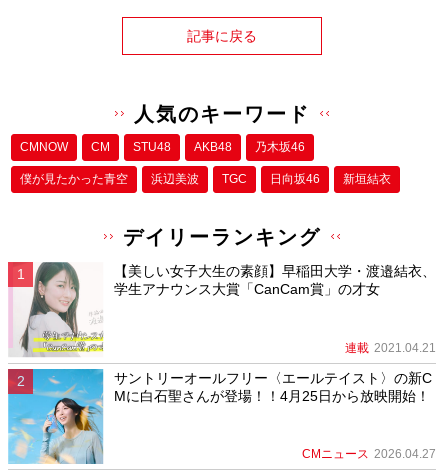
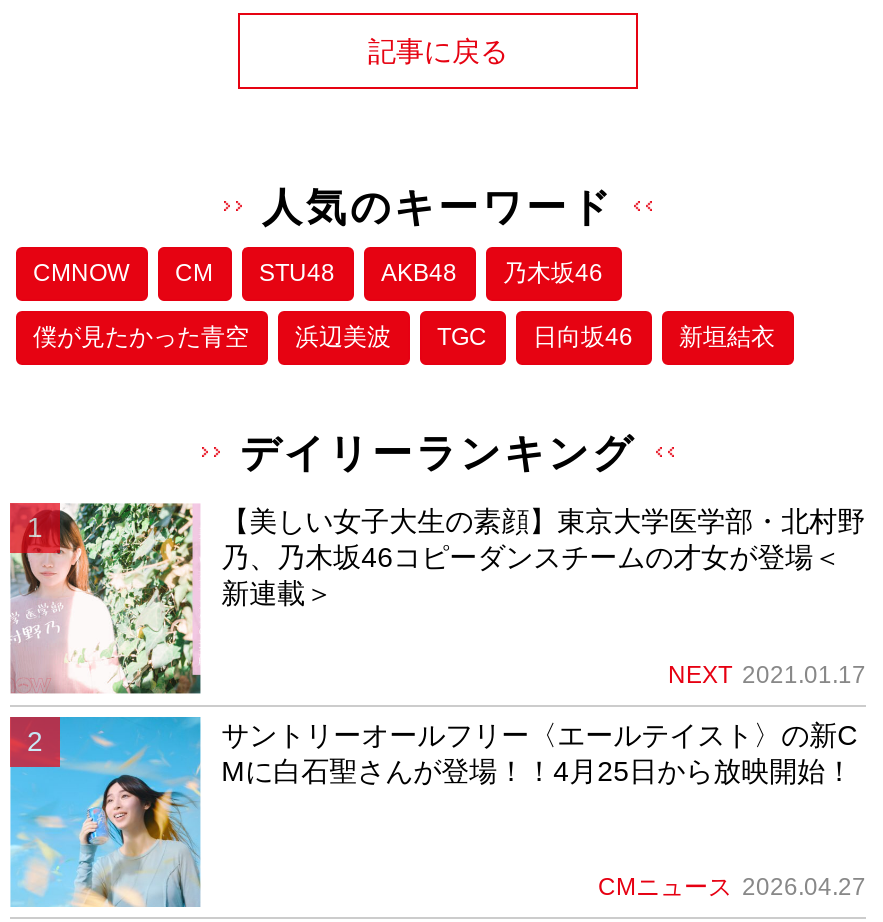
- [image]
- 【美しい女子大生の素顔】早稲田大学・渡邉結衣、
- 学生アナウンス大賞「CanCam賞」の才女
+ [image]
+ 【美しい女子大生の素顔】東京大学医学部・北村野
+ 乃、乃木坂46コピーダンスチームの才女が登場＜
+ 新連載＞

- 連載 2021.04.21
+ NEXT 2021.01.17
